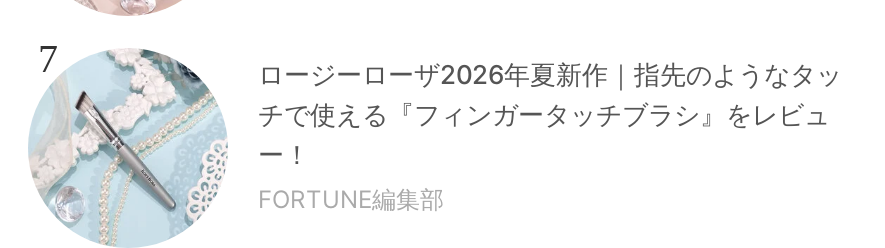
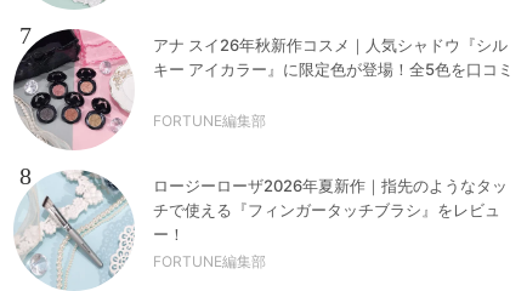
+ [image]
+ アナ スイ26年秋新作コスメ｜人気シャドウ『シル
+ キー アイカラー』に限定色が登場！全5色を口コミ
+ FORTUNE編集部
+ 8
